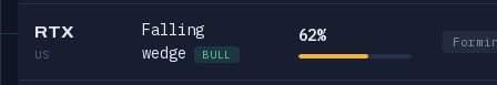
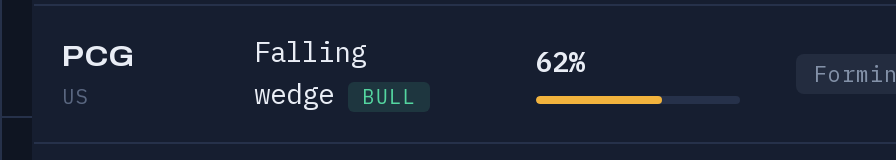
- RTX
+ PCG
